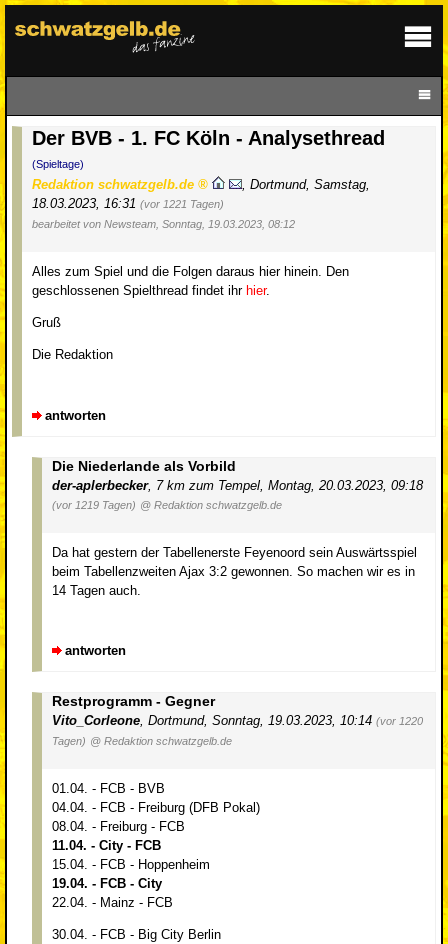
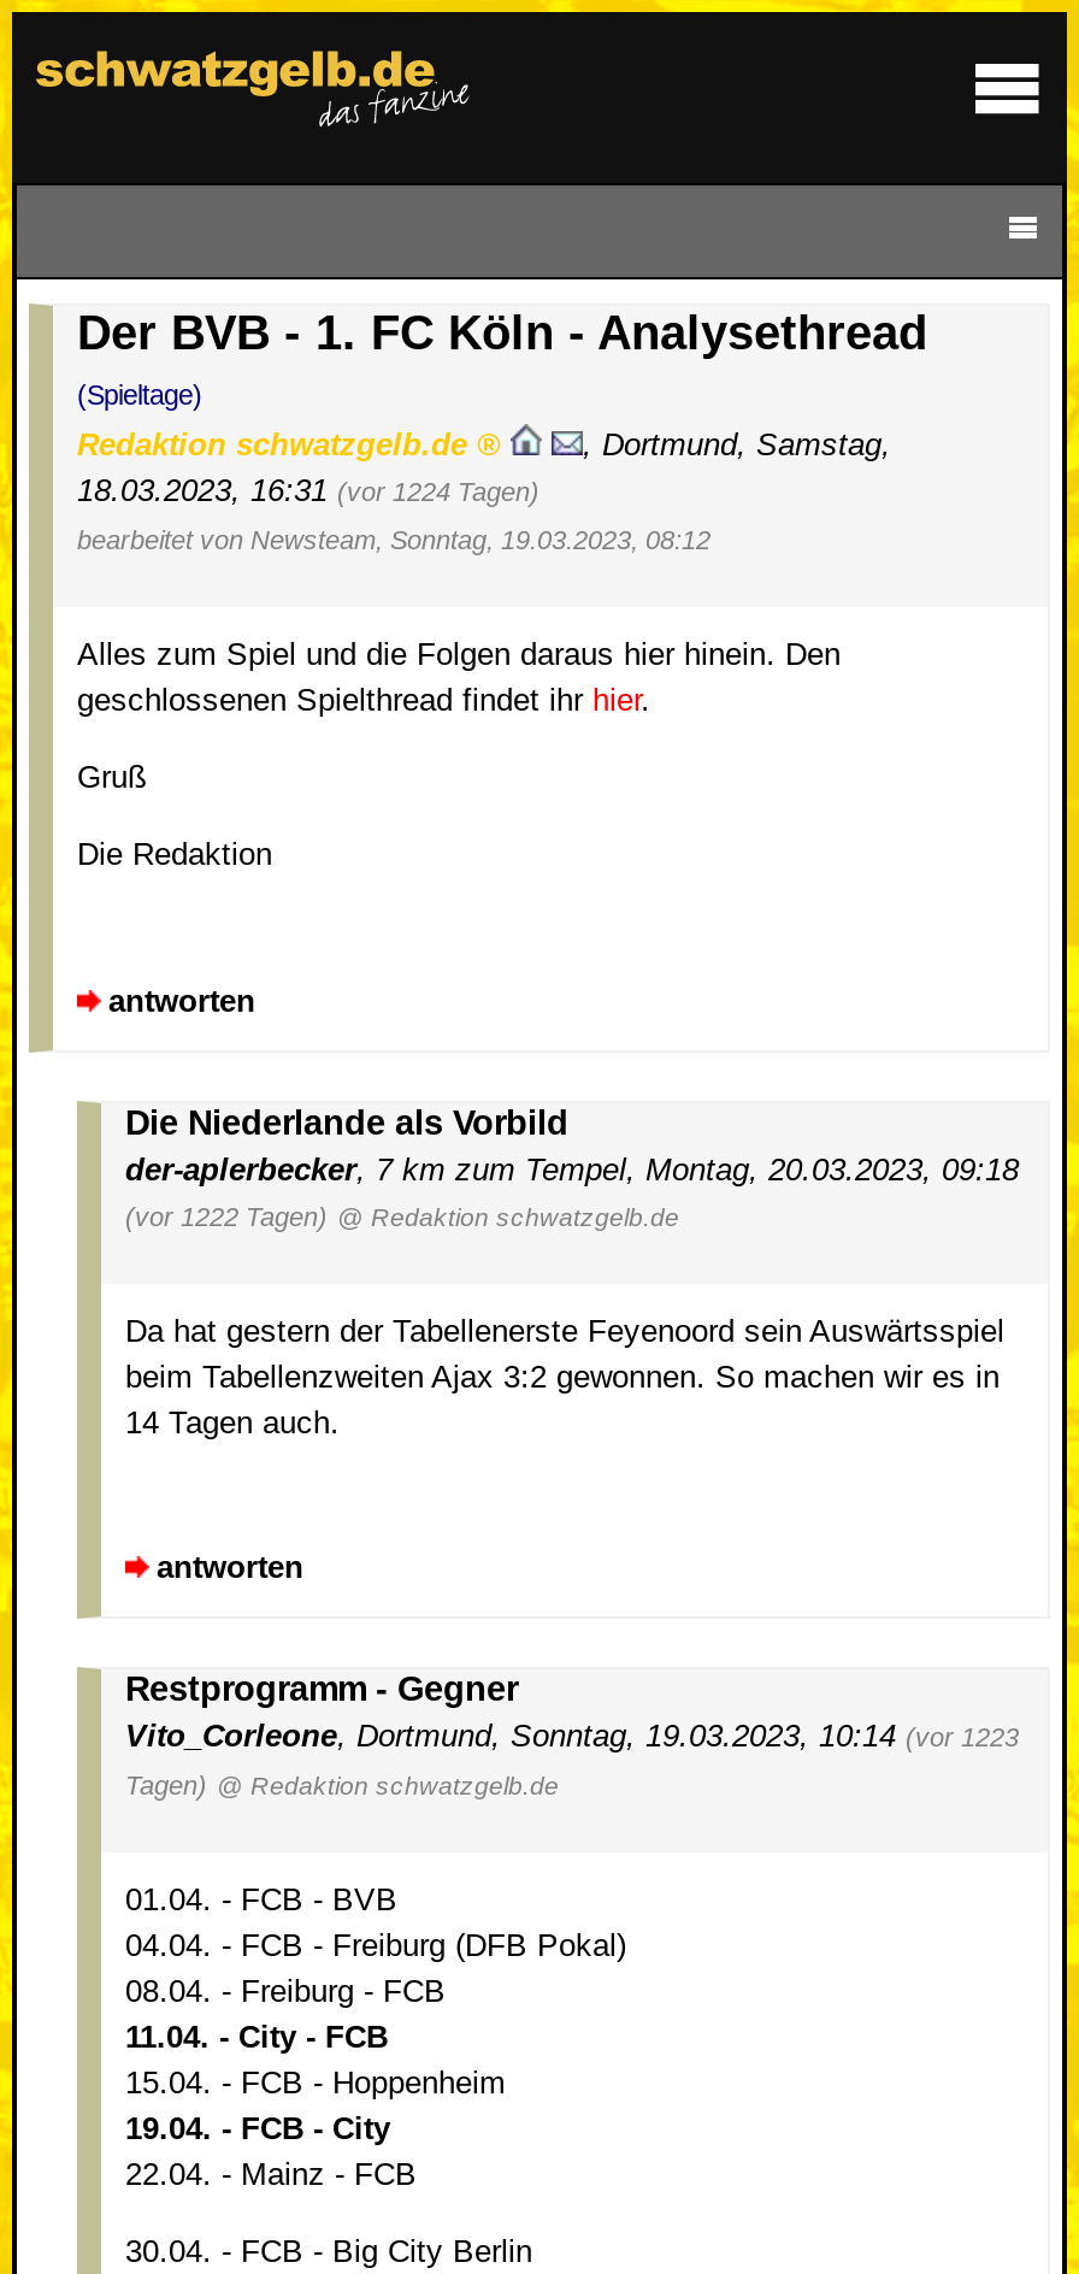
- 18.03.2023, 16:31 (vor 1221 Tagen)
+ 18.03.2023, 16:31 (vor 1224 Tagen)

- (vor 1219 Tagen) @ Redaktion schwatzgelb.de
+ (vor 1222 Tagen) @ Redaktion schwatzgelb.de

- Vito_Corleone, Dortmund, Sonntag, 19.03.2023, 10:14 (vor 1220
+ Vito_Corleone, Dortmund, Sonntag, 19.03.2023, 10:14 (vor 1223
